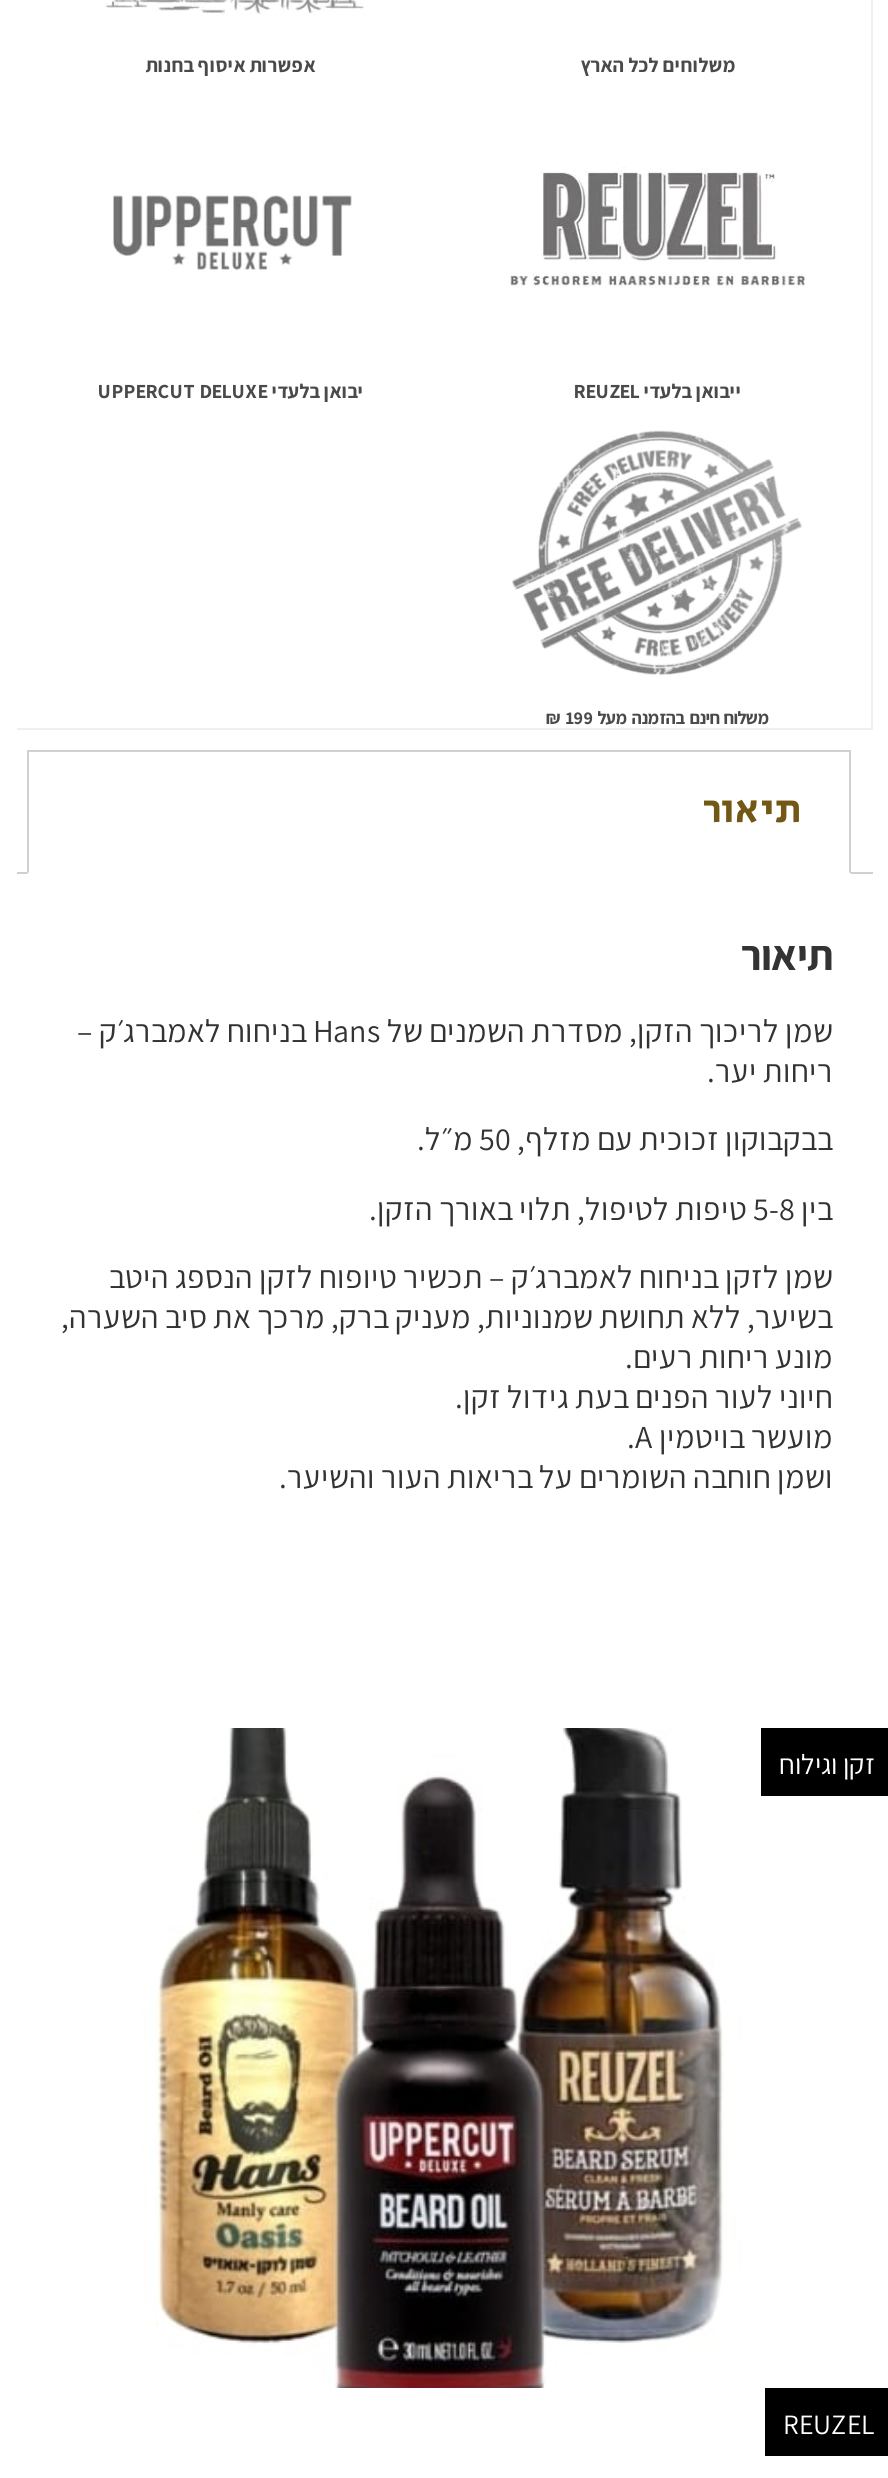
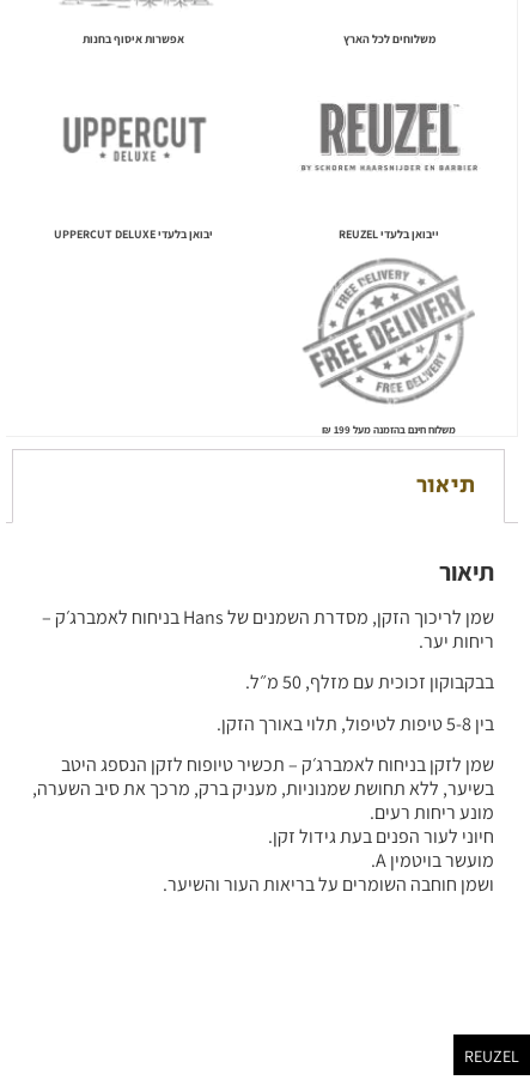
- [image]
- זקן וגילוח
